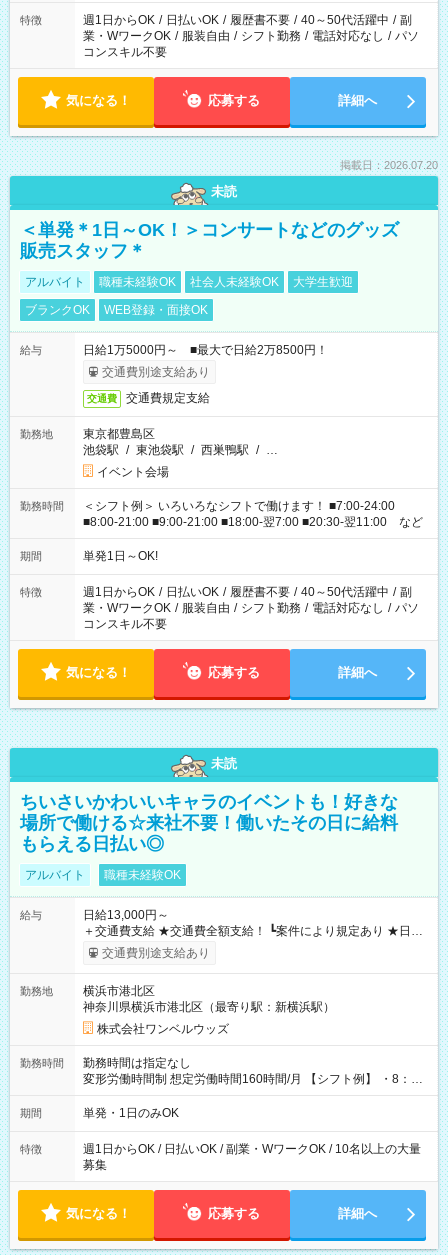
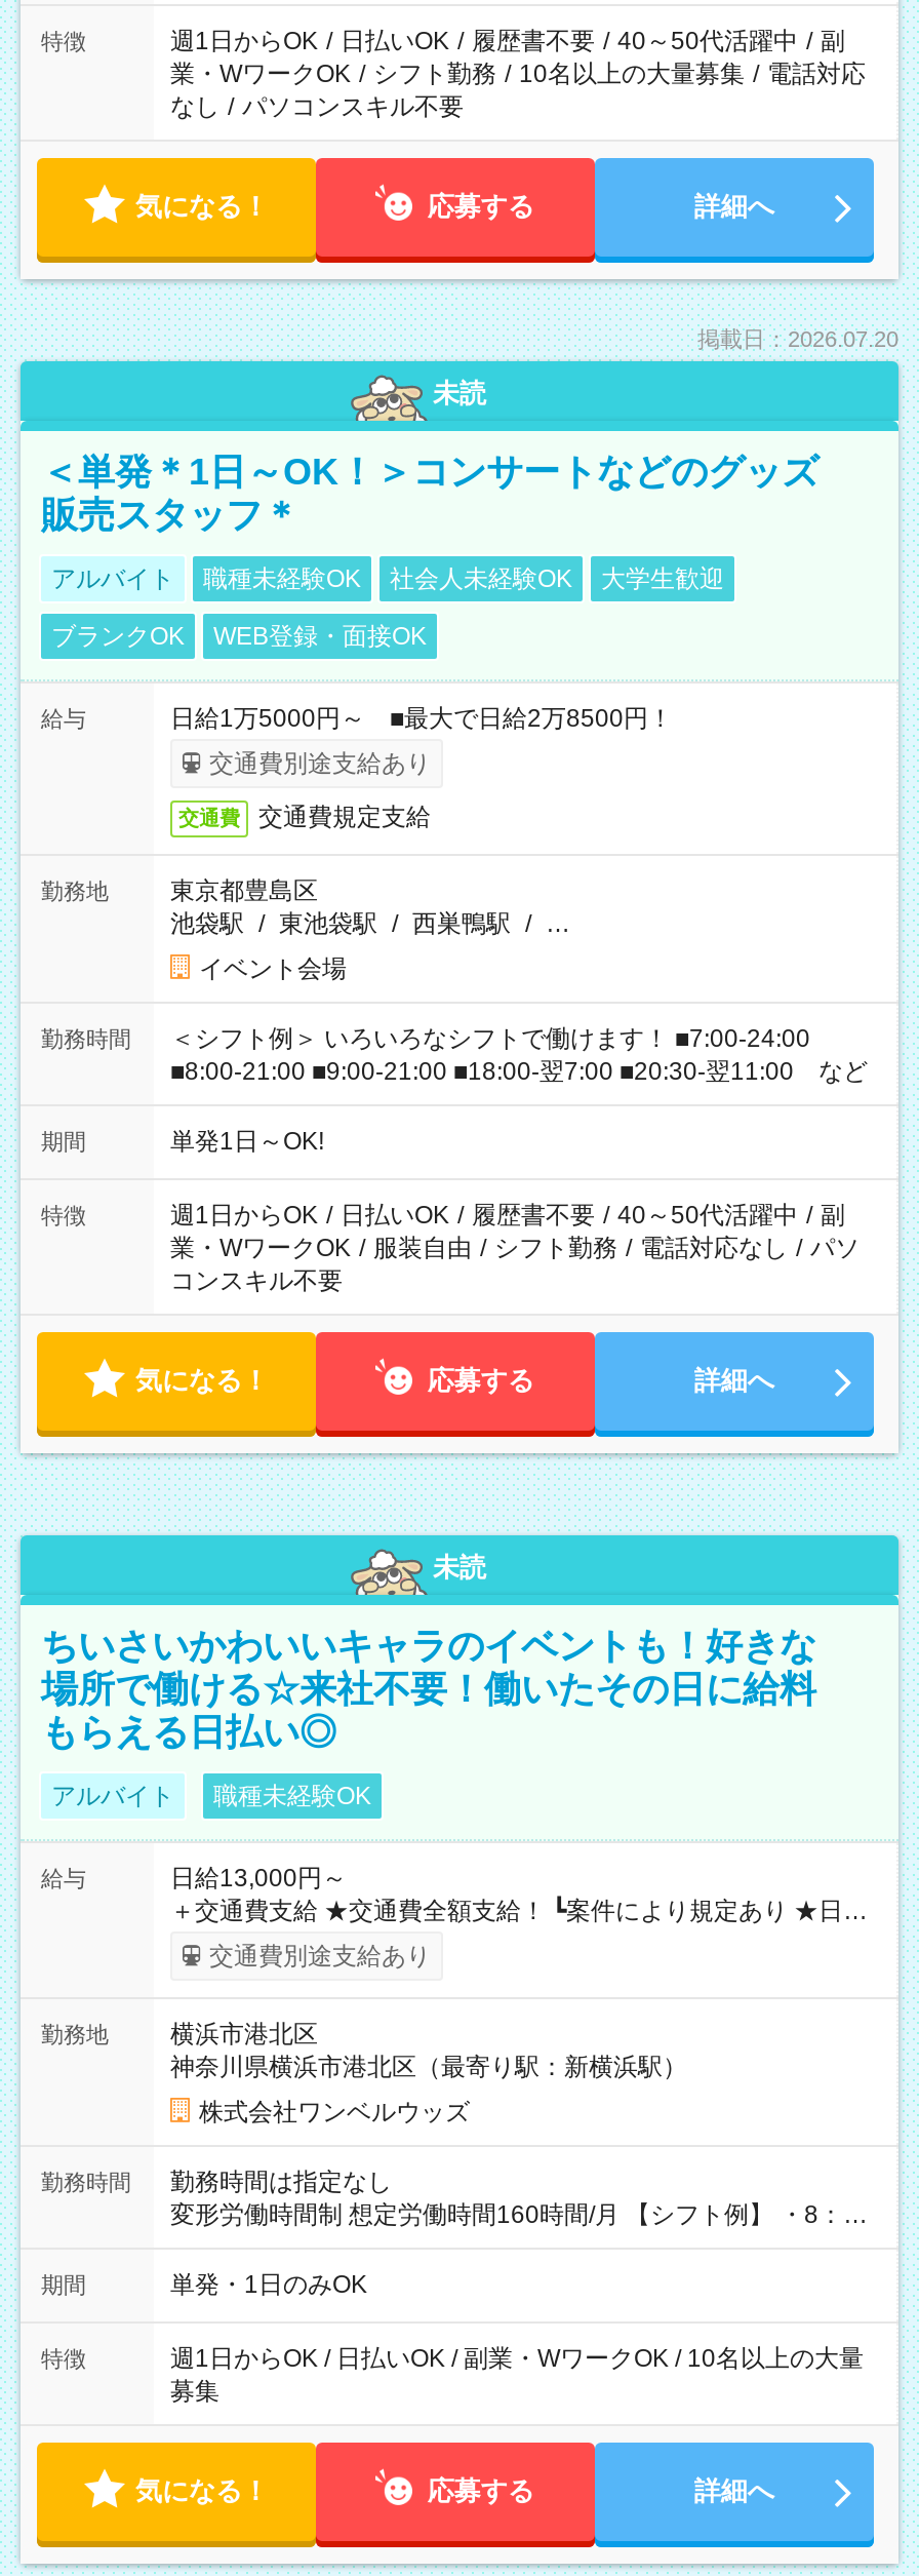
- 業・WワークOK / 服装自由 / シフト勤務 / 電話対応なし / パソ
- コンスキル不要
+ 業・WワークOK / シフト勤務 / 10名以上の大量募集 / 電話対応
+ なし / パソコンスキル不要
